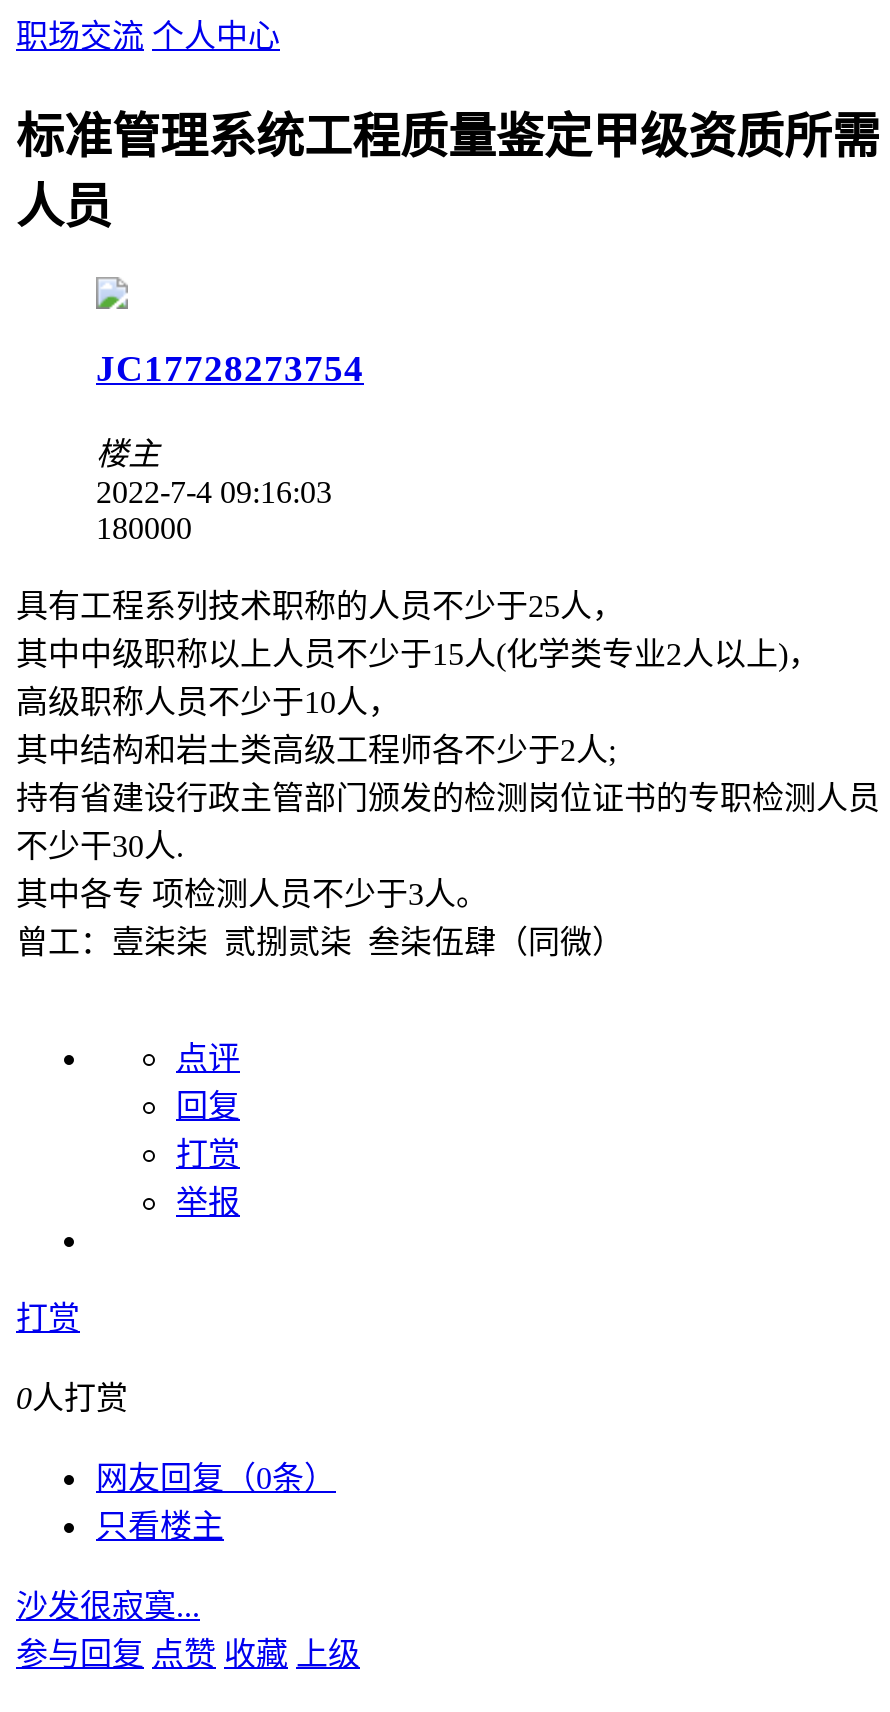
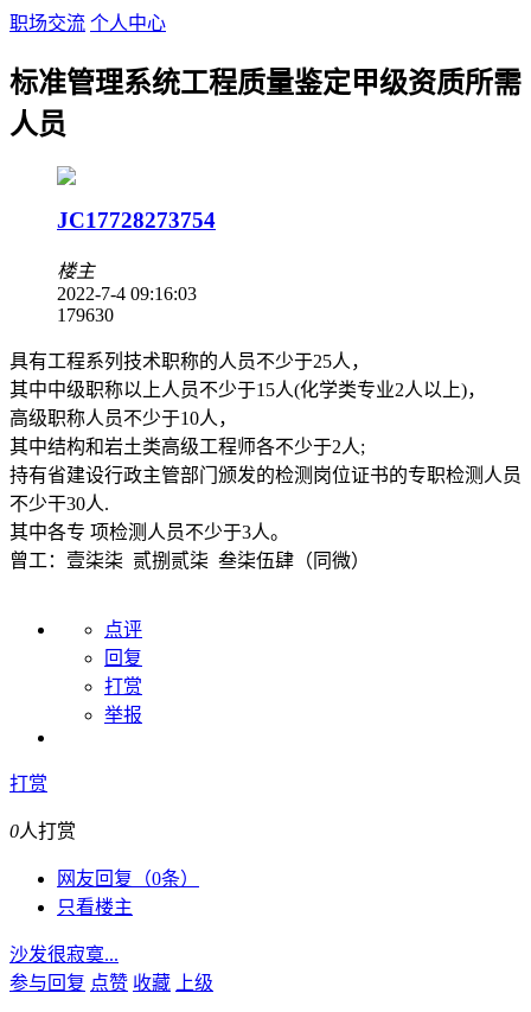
- 180000
+ 179630
